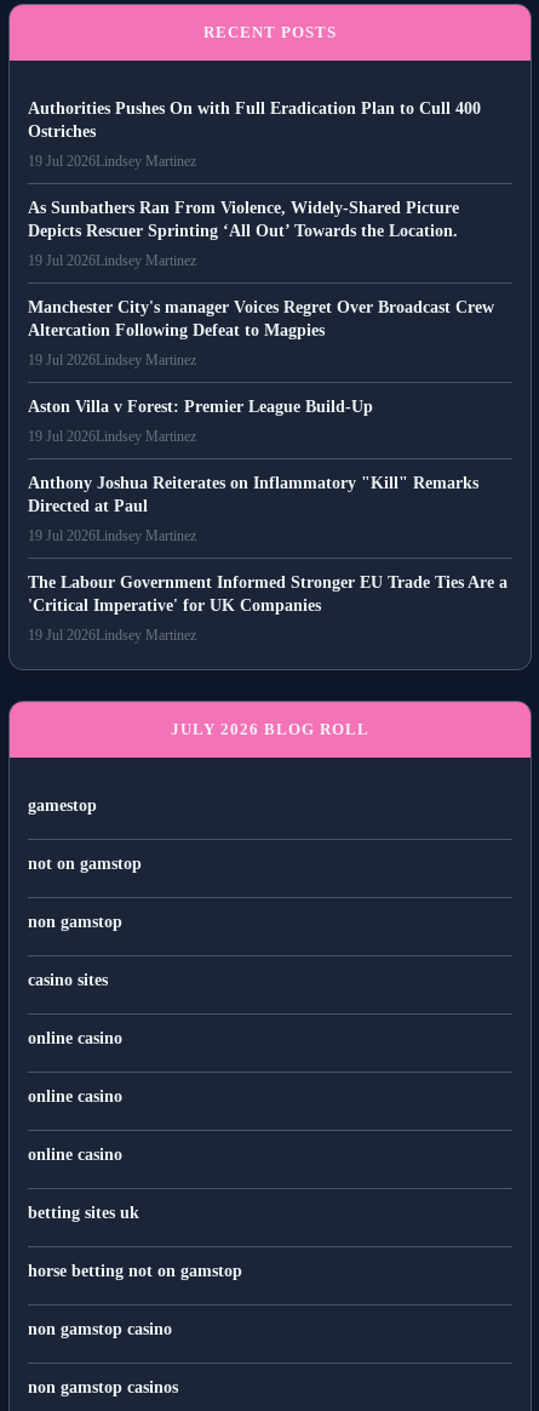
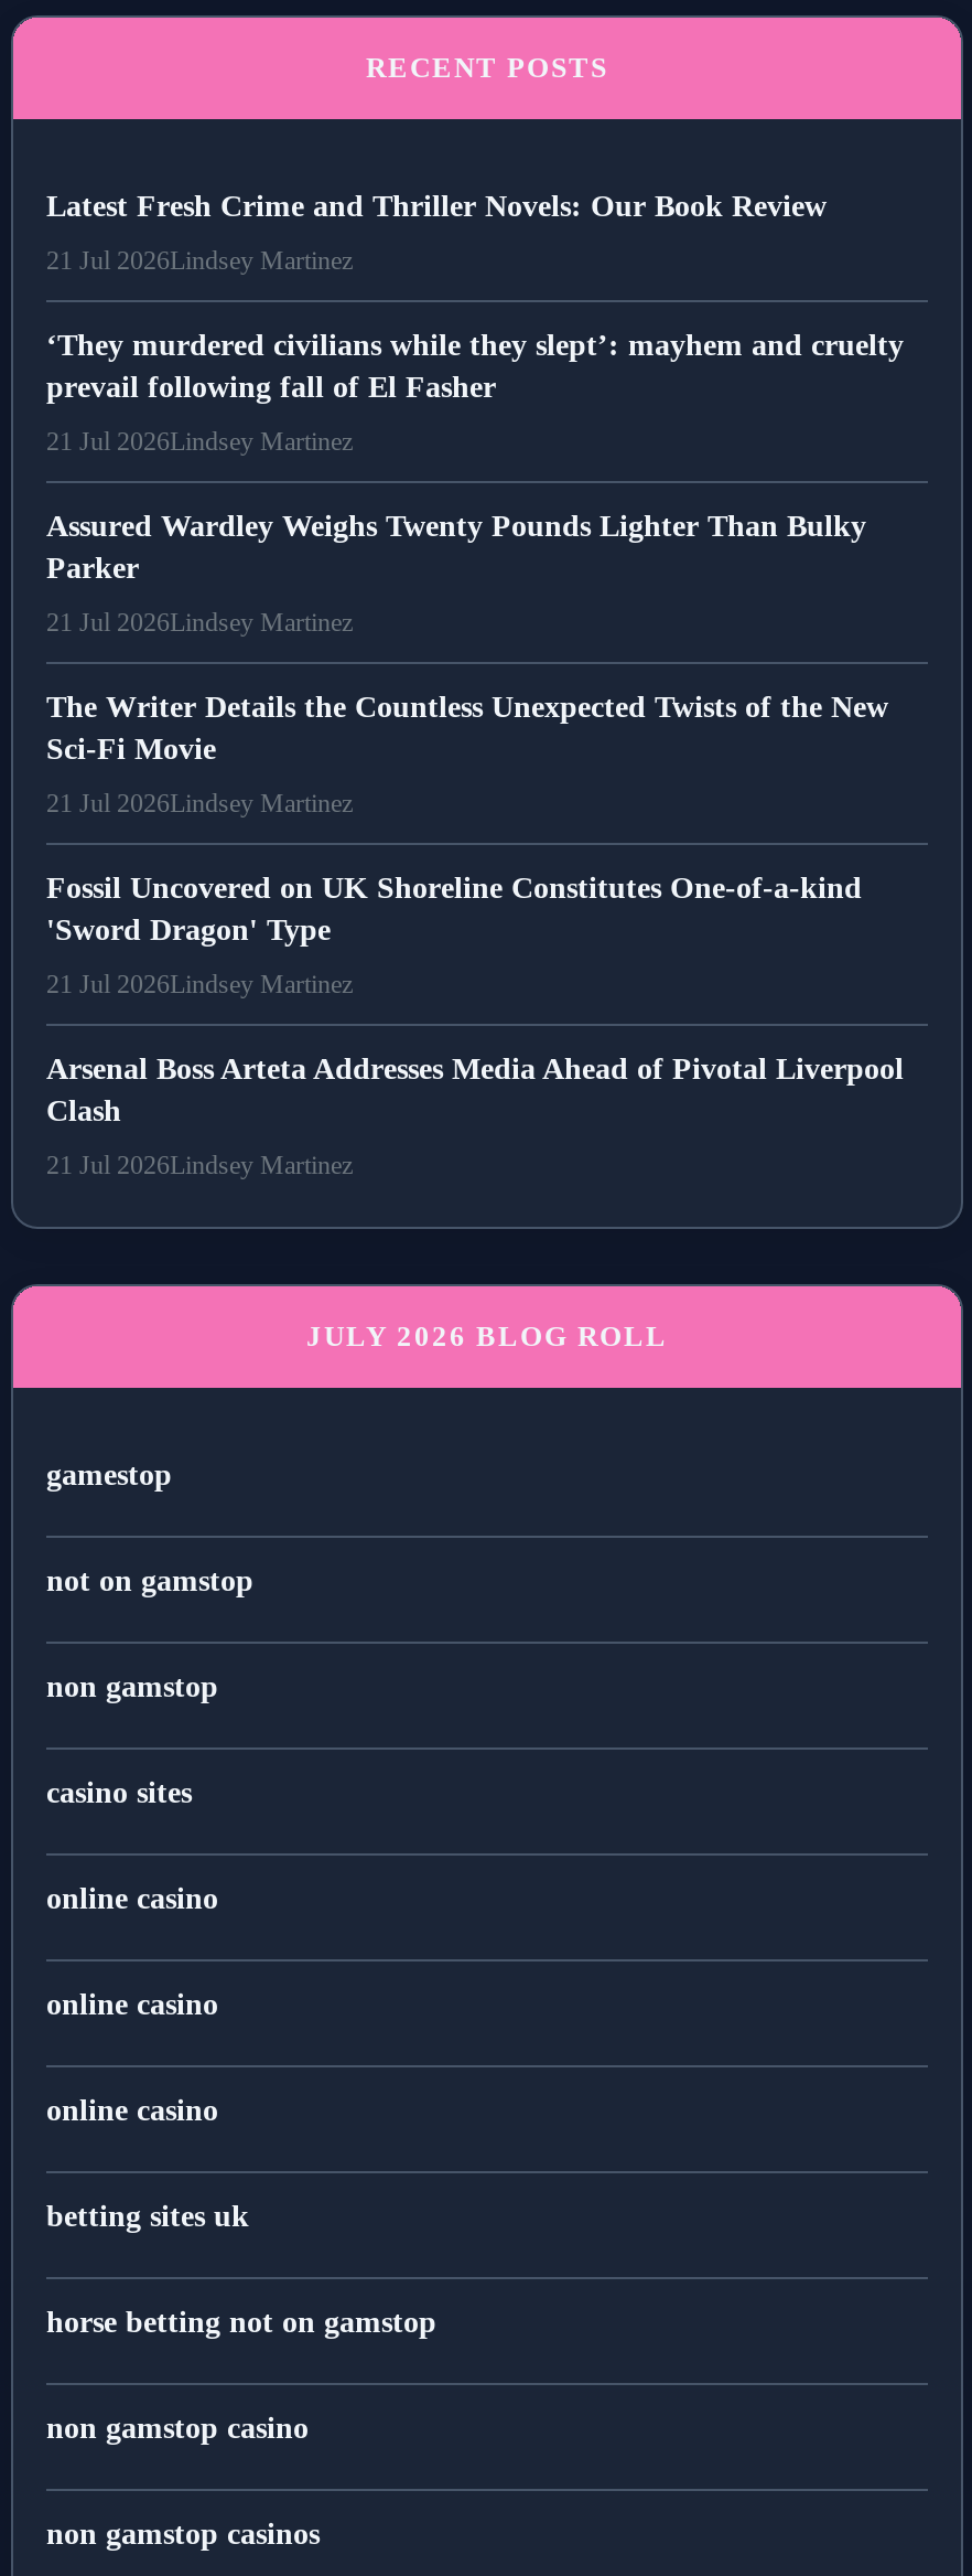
- Authorities Pushes On with Full Eradication Plan to Cull 400
- Ostriches
+ Latest Fresh Crime and Thriller Novels: Our Book Review

- 19 Jul 2026Lindsey Martinez
+ 21 Jul 2026Lindsey Martinez

- As Sunbathers Ran From Violence, Widely-Shared Picture
- Depicts Rescuer Sprinting ‘All Out’ Towards the Location.
+ ‘They murdered civilians while they slept’: mayhem and cruelty
+ prevail following fall of El Fasher

- 19 Jul 2026Lindsey Martinez
+ 21 Jul 2026Lindsey Martinez

- Manchester City's manager Voices Regret Over Broadcast Crew
- Altercation Following Defeat to Magpies
+ Assured Wardley Weighs Twenty Pounds Lighter Than Bulky
+ Parker

- 19 Jul 2026Lindsey Martinez
+ 21 Jul 2026Lindsey Martinez

- Aston Villa v Forest: Premier League Build-Up
+ The Writer Details the Countless Unexpected Twists of the New
+ Sci-Fi Movie

- 19 Jul 2026Lindsey Martinez
+ 21 Jul 2026Lindsey Martinez

- Anthony Joshua Reiterates on Inflammatory "Kill" Remarks
- Directed at Paul
+ Fossil Uncovered on UK Shoreline Constitutes One-of-a-kind
+ 'Sword Dragon' Type

- 19 Jul 2026Lindsey Martinez
+ 21 Jul 2026Lindsey Martinez

- The Labour Government Informed Stronger EU Trade Ties Are a
- 'Critical Imperative' for UK Companies
+ Arsenal Boss Arteta Addresses Media Ahead of Pivotal Liverpool
+ Clash

- 19 Jul 2026Lindsey Martinez
+ 21 Jul 2026Lindsey Martinez
